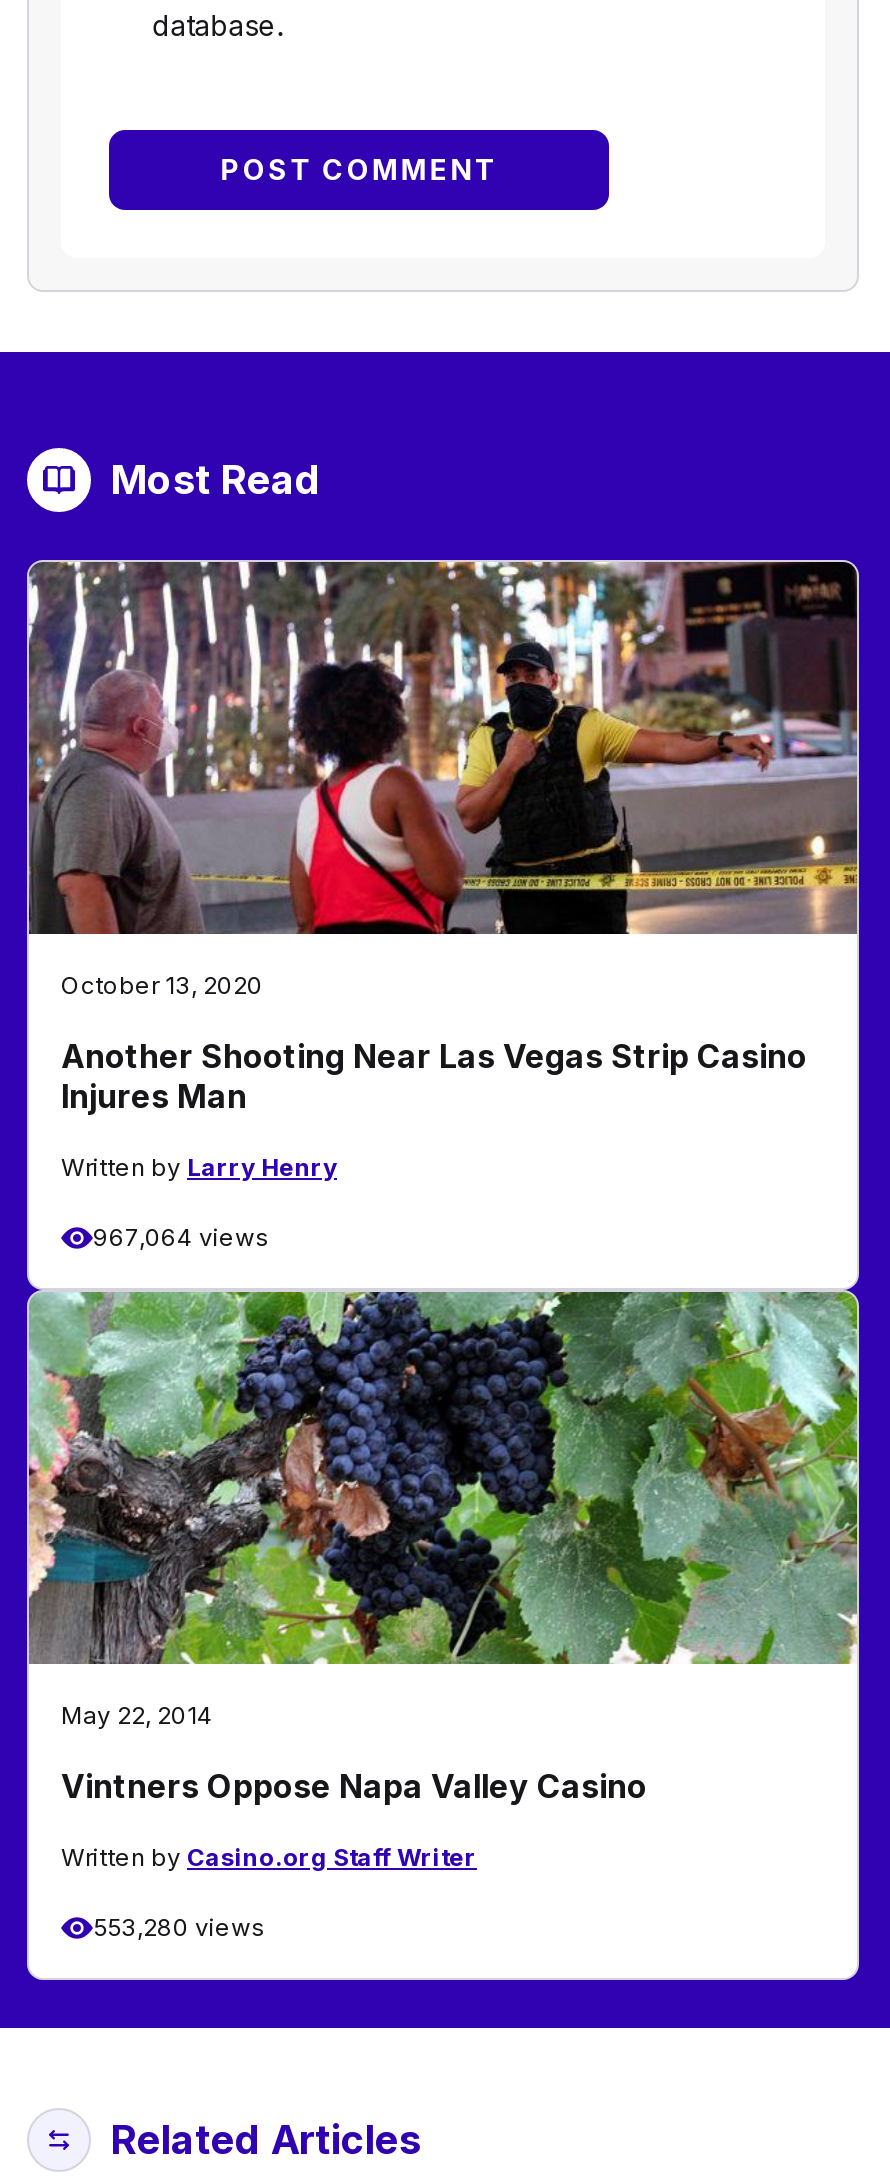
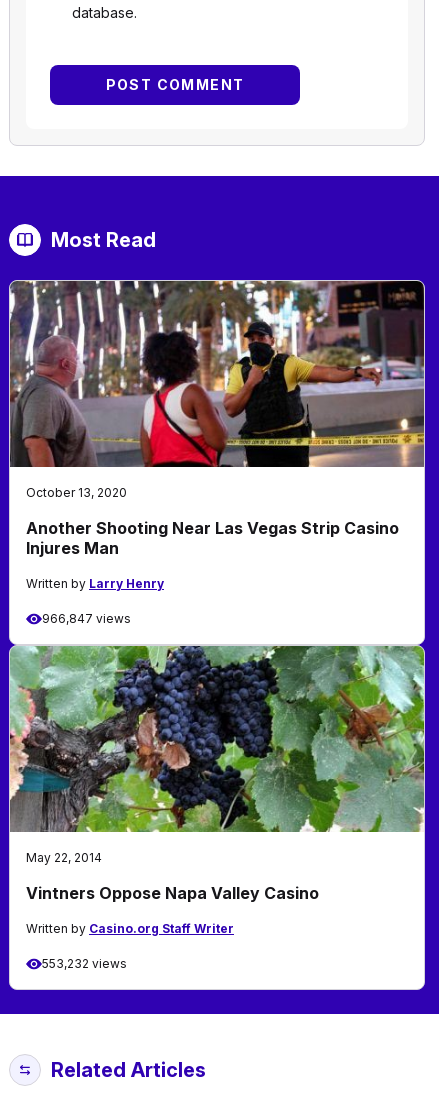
- 967,064 views
+ 966,847 views

- 553,280 views
+ 553,232 views
